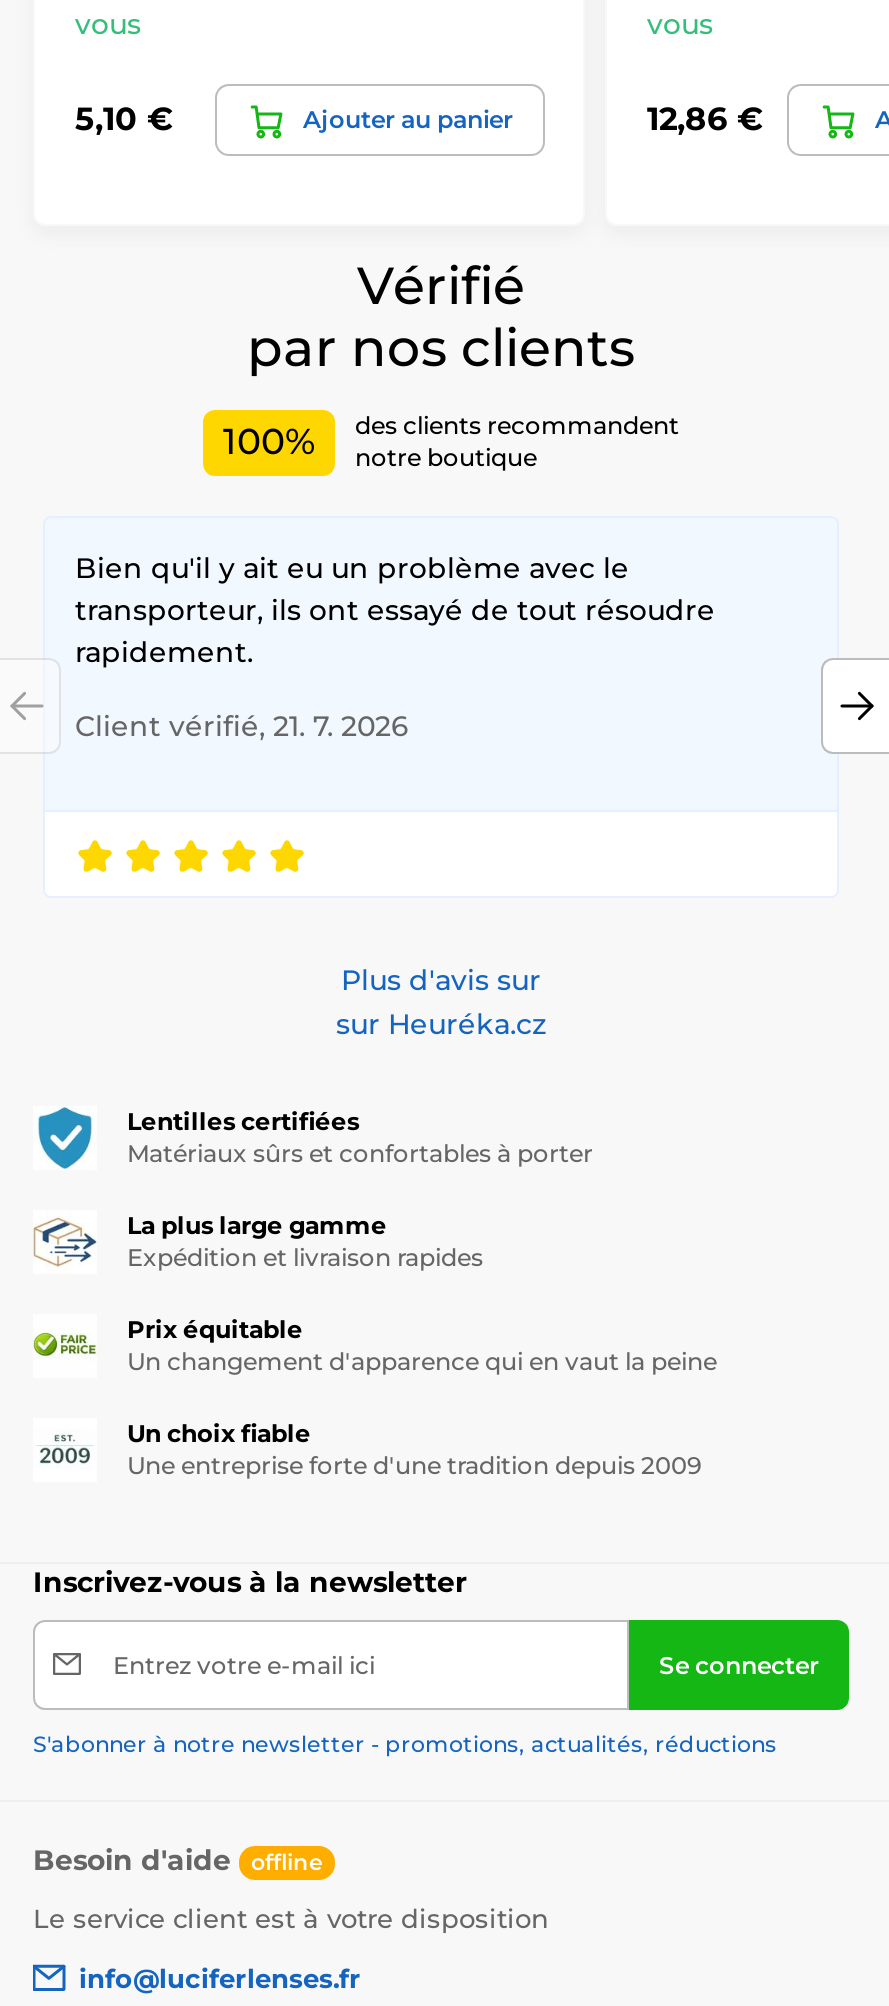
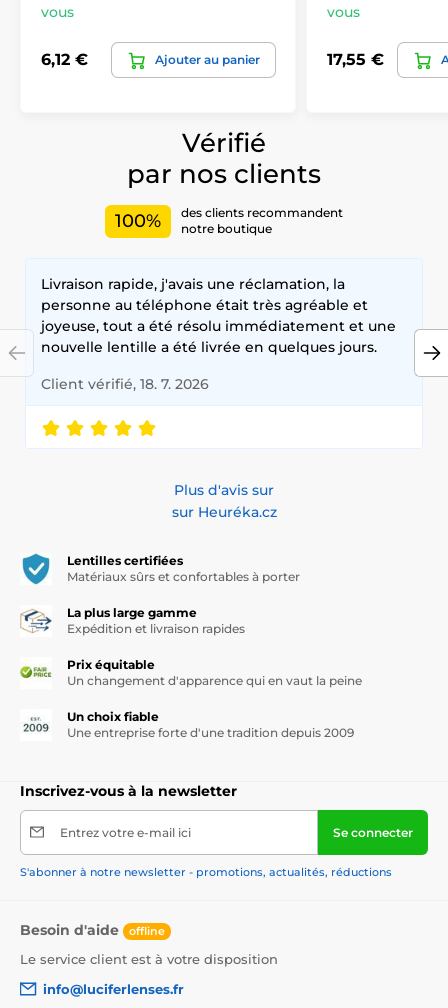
- 5,10 €
+ 6,12 €

- 12,86 €
+ 17,55 €

- Bien qu'il y ait eu un problème avec le
- transporteur, ils ont essayé de tout résoudre
- rapidement.
+ Livraison rapide, j'avais une réclamation, la
+ personne au téléphone était très agréable et
+ joyeuse, tout a été résolu immédiatement et une
+ nouvelle lentille a été livrée en quelques jours.

- Client vérifié, 21. 7. 2026
+ Client vérifié, 18. 7. 2026
